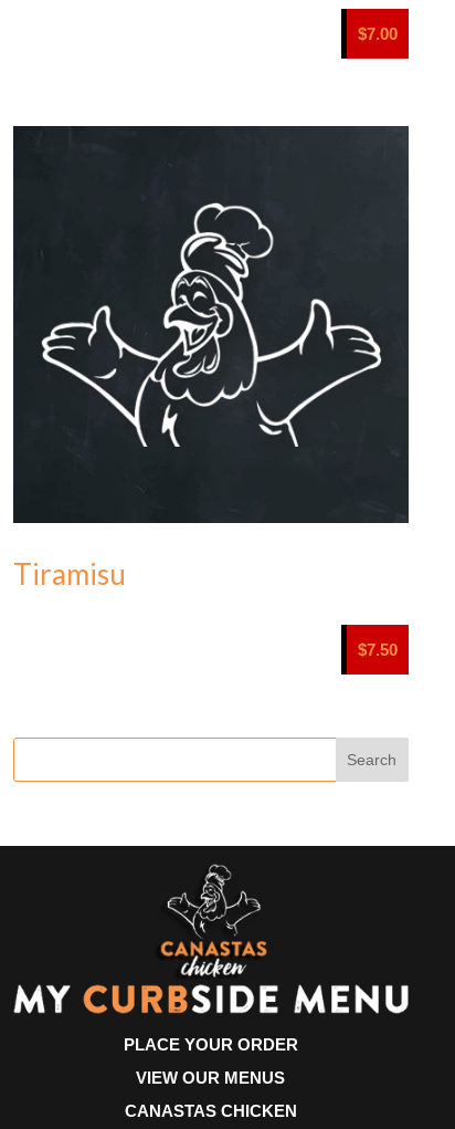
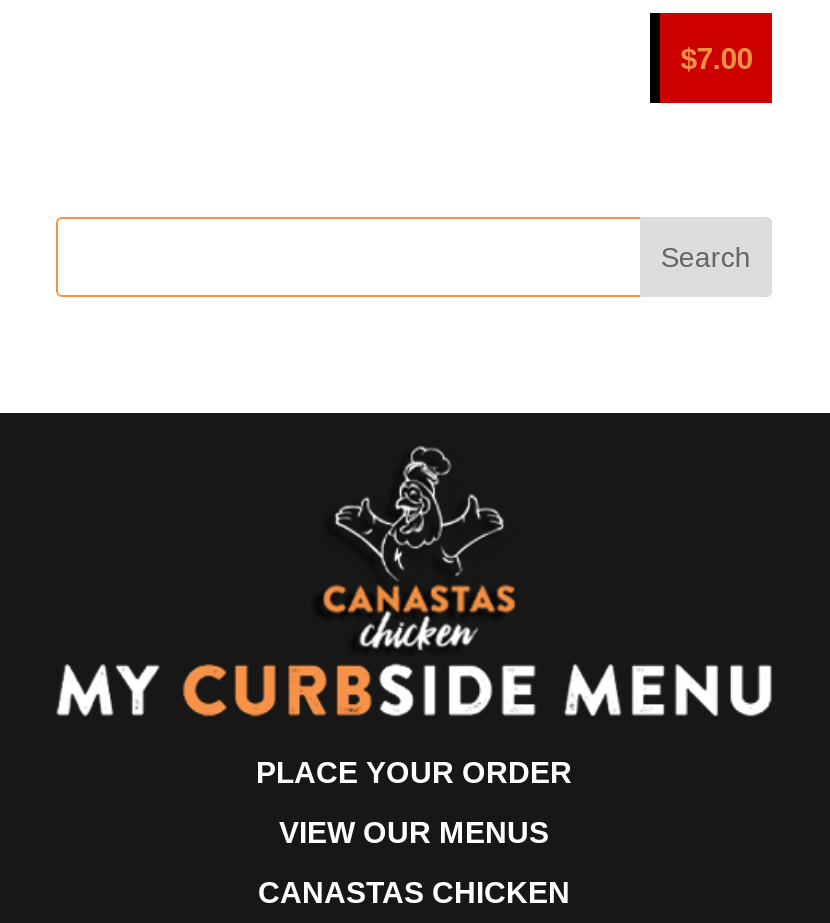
- [image]
- Tiramisu
- $7.50
